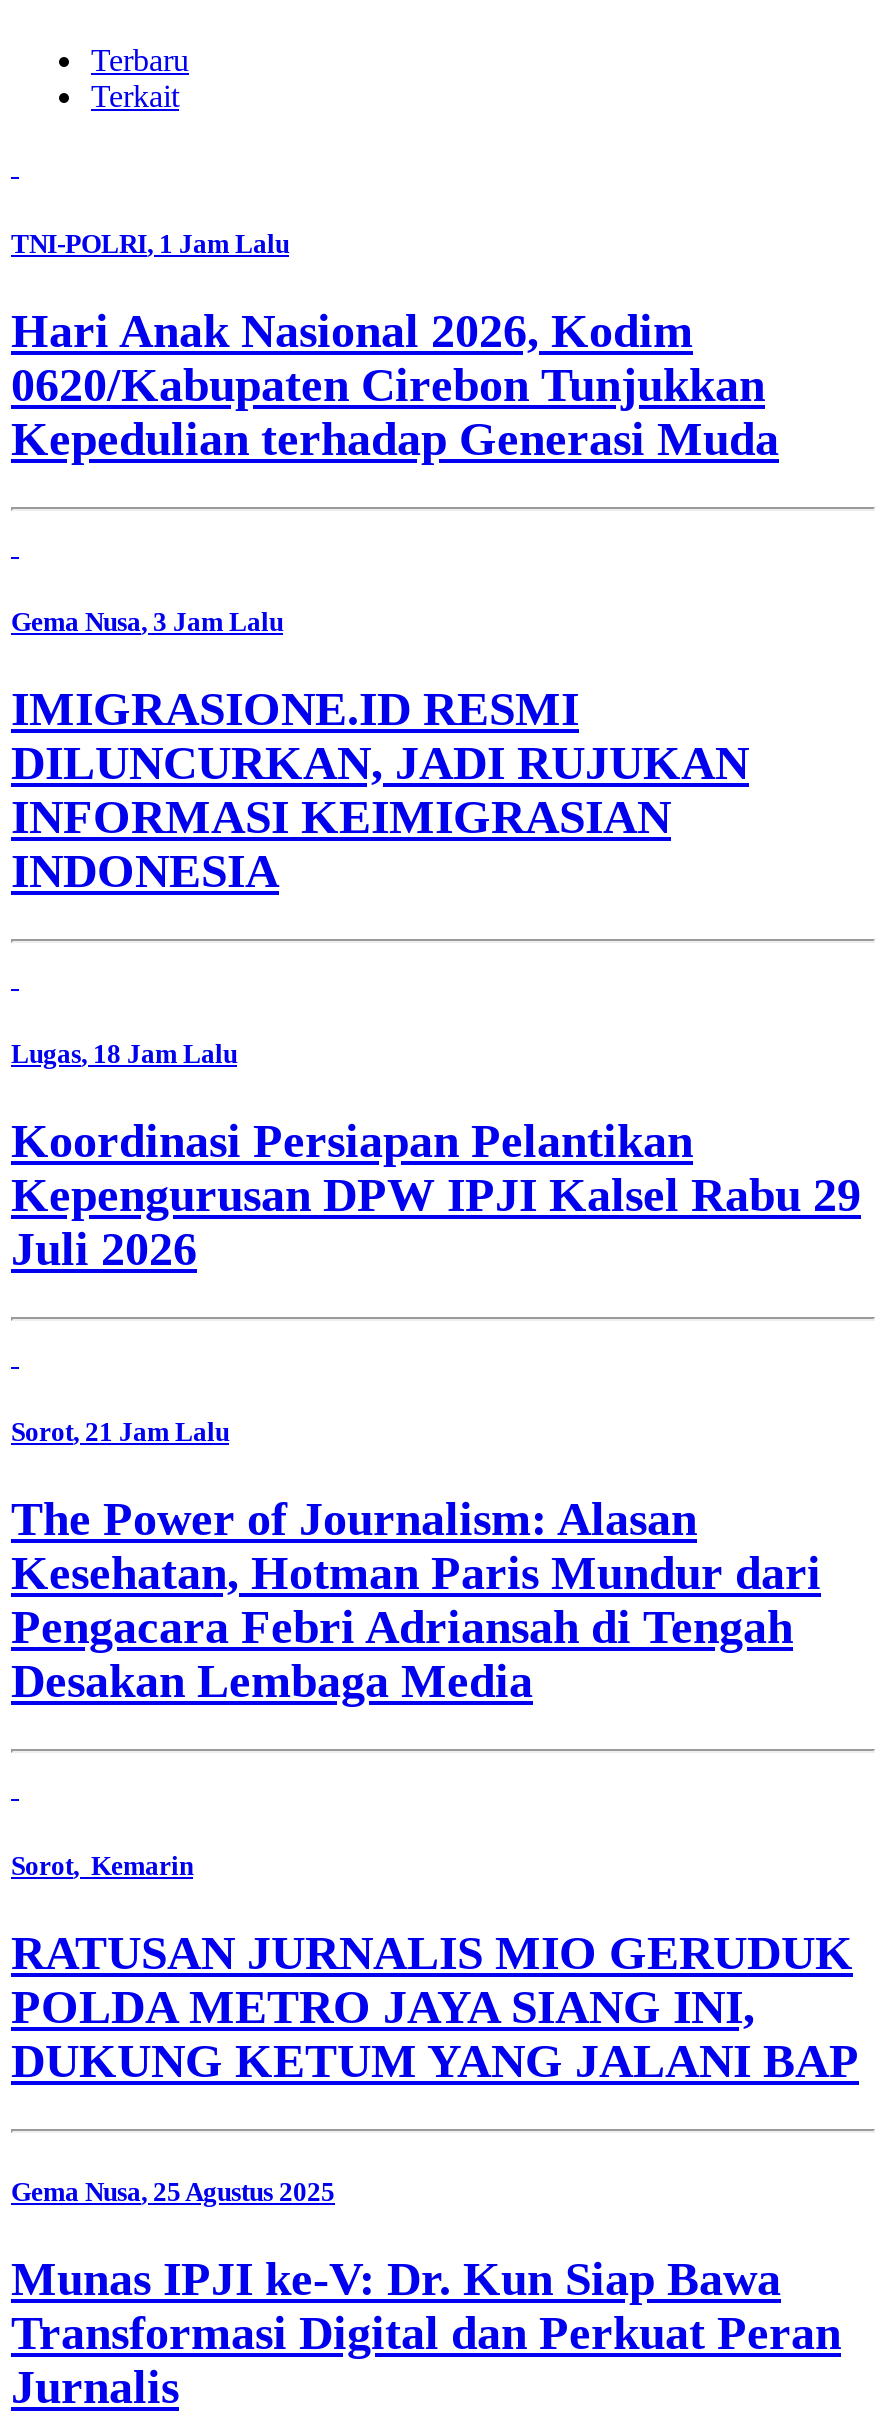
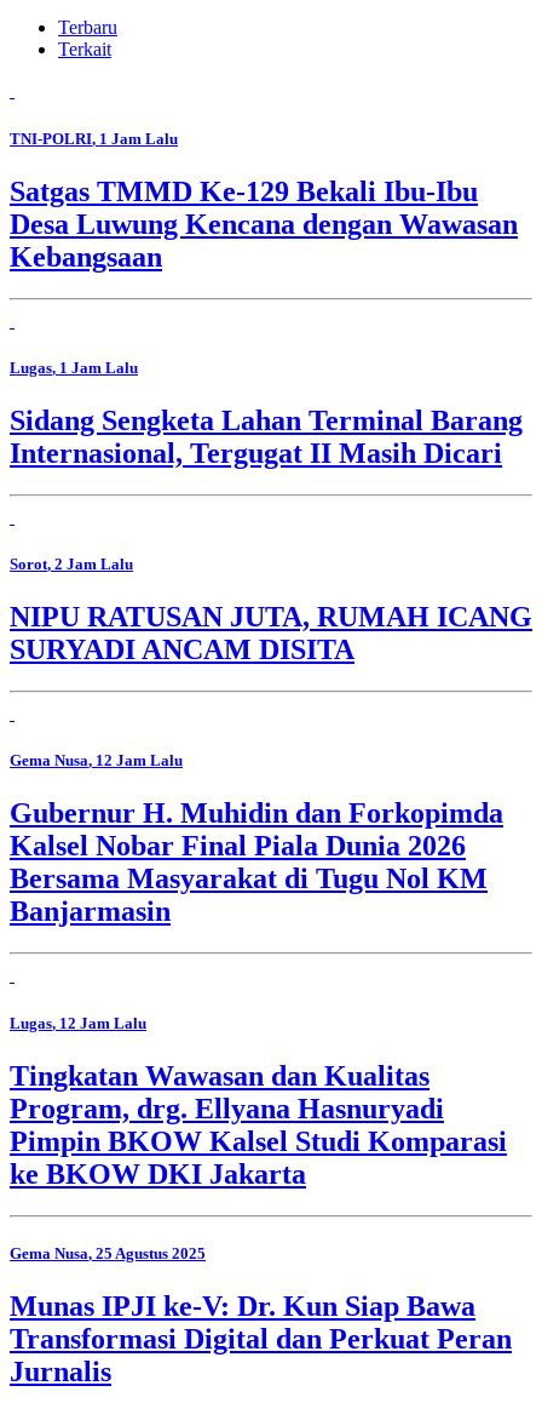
- Hari Anak Nasional 2026, Kodim
- 0620/Kabupaten Cirebon Tunjukkan
- Kepedulian terhadap Generasi Muda
+ Satgas TMMD Ke-129 Bekali Ibu-Ibu
+ Desa Luwung Kencana dengan Wawasan
+ Kebangsaan

- Gema Nusa, 3 Jam Lalu
+ Lugas, 1 Jam Lalu

- IMIGRASIONE.ID RESMI
- DILUNCURKAN, JADI RUJUKAN
- INFORMASI KEIMIGRASIAN
- INDONESIA
+ Sidang Sengketa Lahan Terminal Barang
+ Internasional, Tergugat II Masih Dicari

- Lugas, 18 Jam Lalu
+ Sorot, 2 Jam Lalu

- Koordinasi Persiapan Pelantikan
- Kepengurusan DPW IPJI Kalsel Rabu 29
- Juli 2026
+ NIPU RATUSAN JUTA, RUMAH ICANG
+ SURYADI ANCAM DISITA

- Sorot, 21 Jam Lalu
+ Gema Nusa, 12 Jam Lalu

- The Power of Journalism: Alasan
- Kesehatan, Hotman Paris Mundur dari
- Pengacara Febri Adriansah di Tengah
- Desakan Lembaga Media
+ Gubernur H. Muhidin dan Forkopimda
+ Kalsel Nobar Final Piala Dunia 2026
+ Bersama Masyarakat di Tugu Nol KM
+ Banjarmasin

- Sorot, Kemarin
+ Lugas, 12 Jam Lalu

- RATUSAN JURNALIS MIO GERUDUK
- POLDA METRO JAYA SIANG INI,
- DUKUNG KETUM YANG JALANI BAP
+ Tingkatan Wawasan dan Kualitas
+ Program, drg. Ellyana Hasnuryadi
+ Pimpin BKOW Kalsel Studi Komparasi
+ ke BKOW DKI Jakarta
